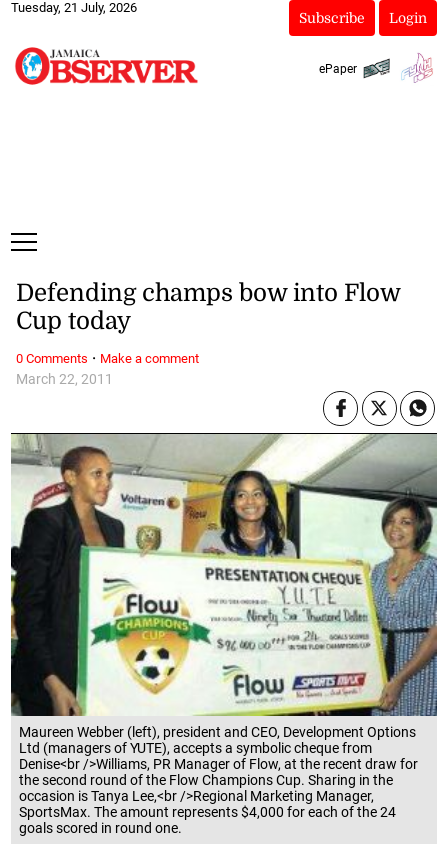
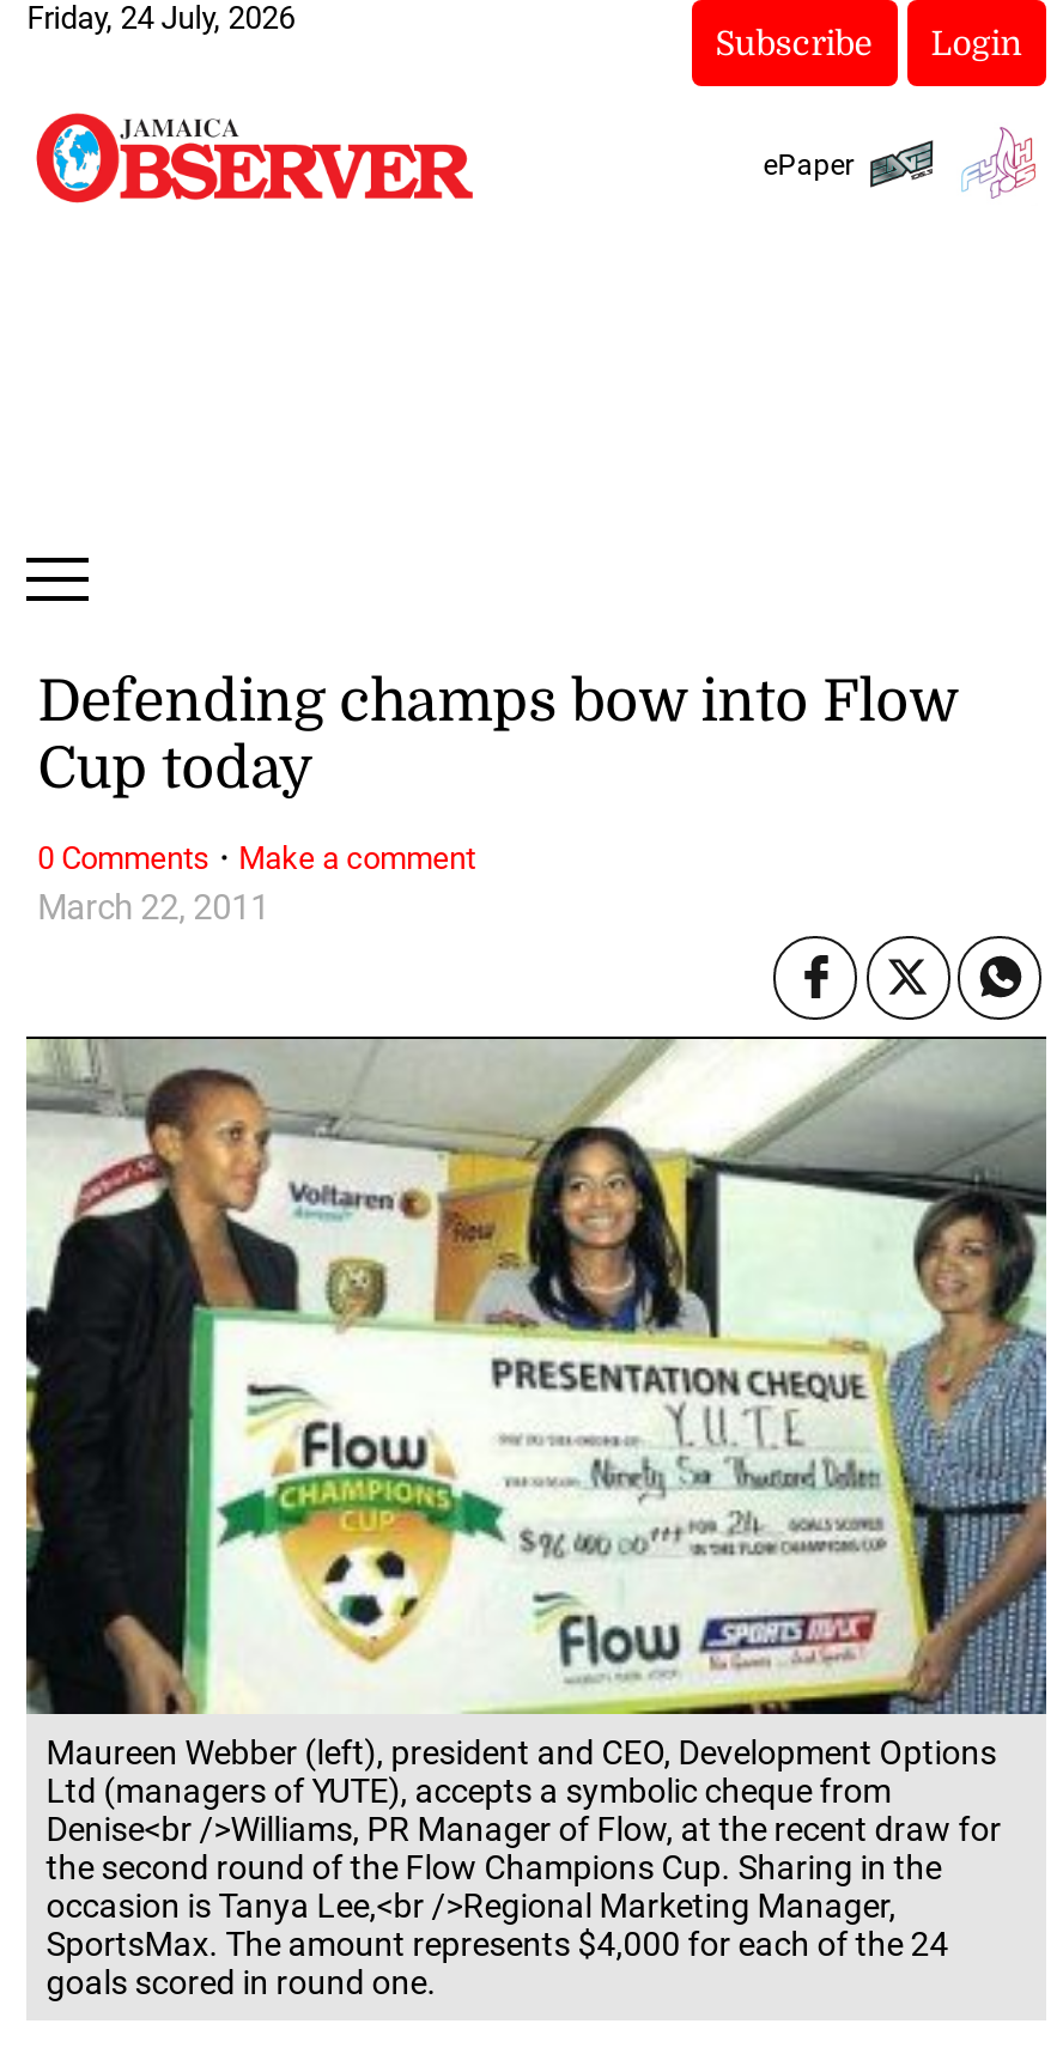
- Tuesday, 21 July, 2026
+ Friday, 24 July, 2026
